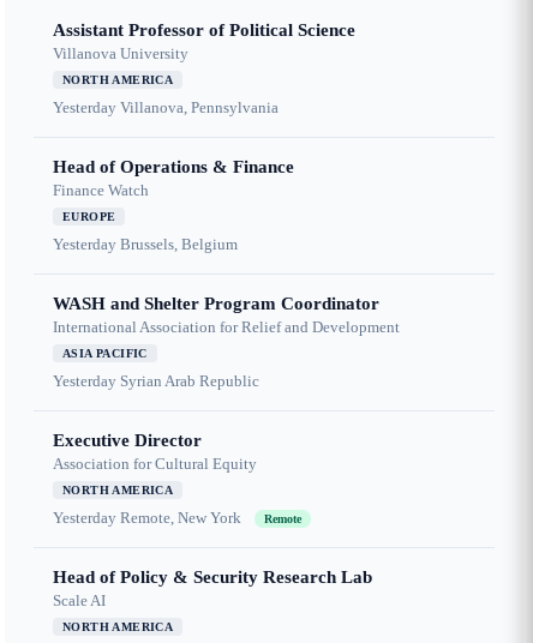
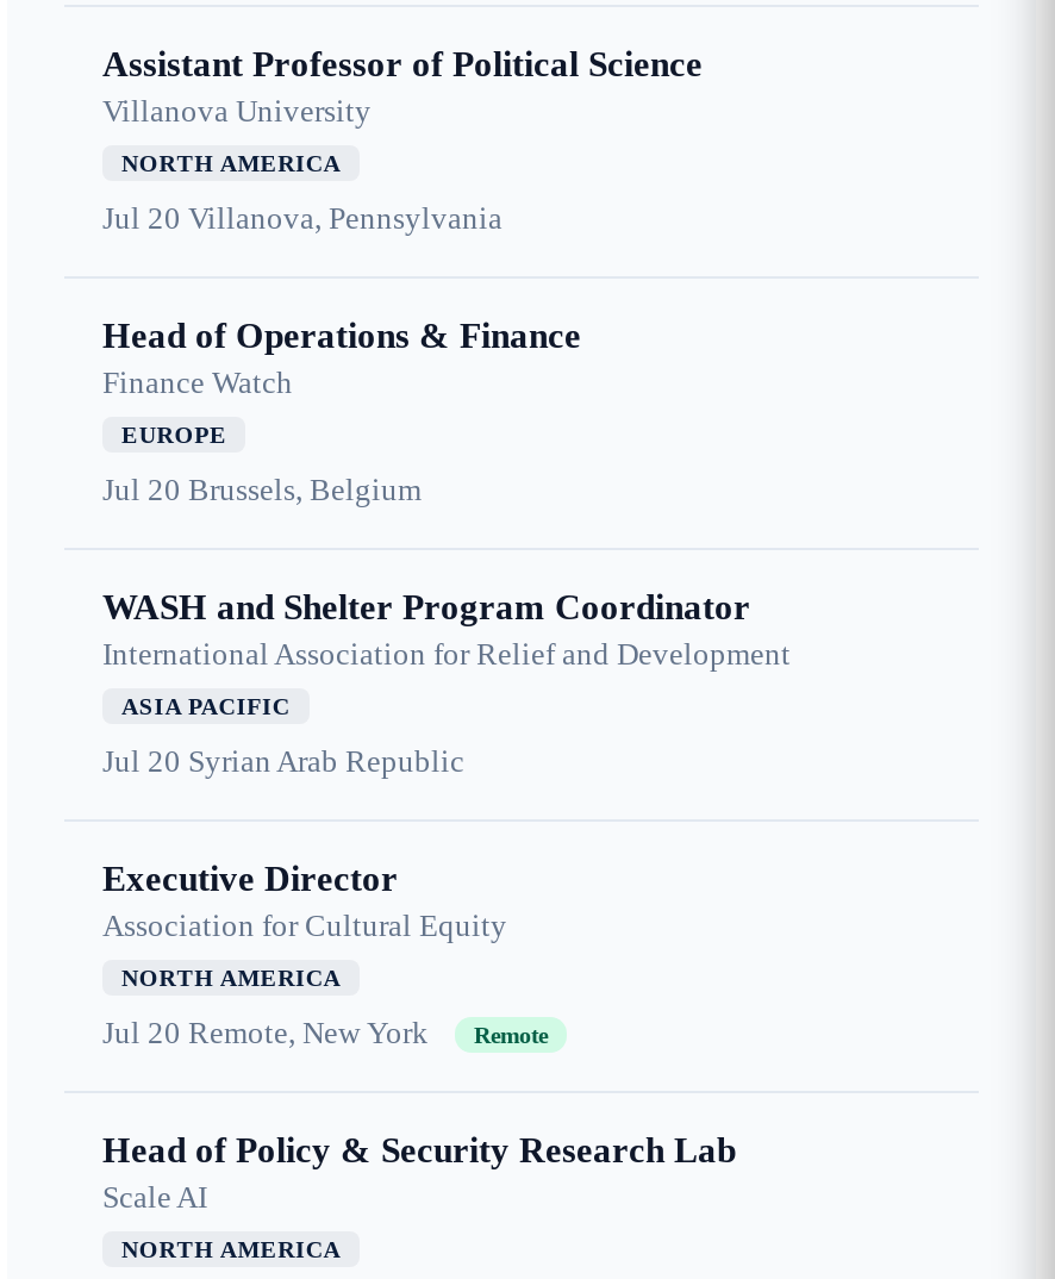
- Yesterday Villanova, Pennsylvania
+ Jul 20 Villanova, Pennsylvania

- Yesterday Brussels, Belgium
+ Jul 20 Brussels, Belgium

- Yesterday Syrian Arab Republic
+ Jul 20 Syrian Arab Republic

- Yesterday Remote, New York
+ Jul 20 Remote, New York
